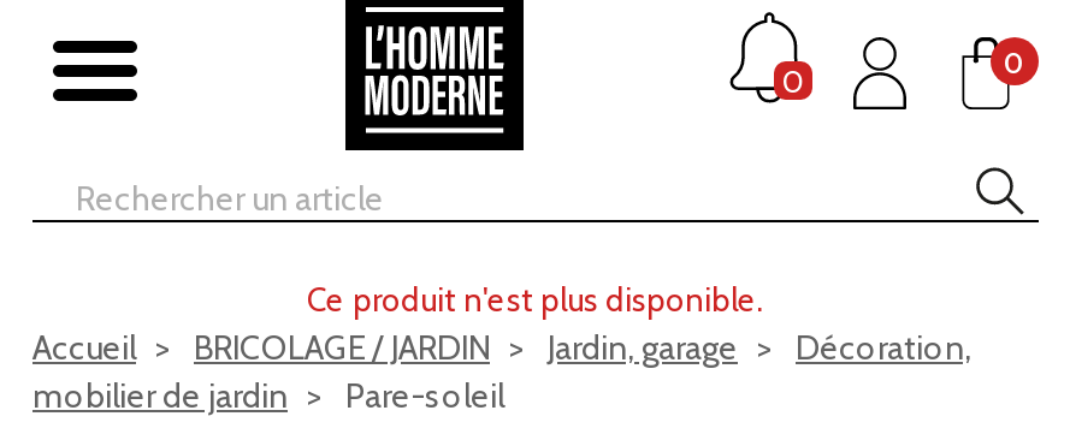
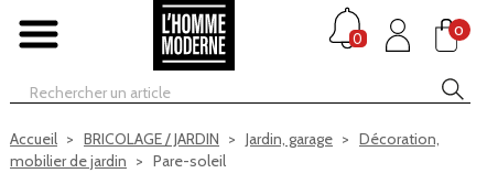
- Ce produit n'est plus disponible.
